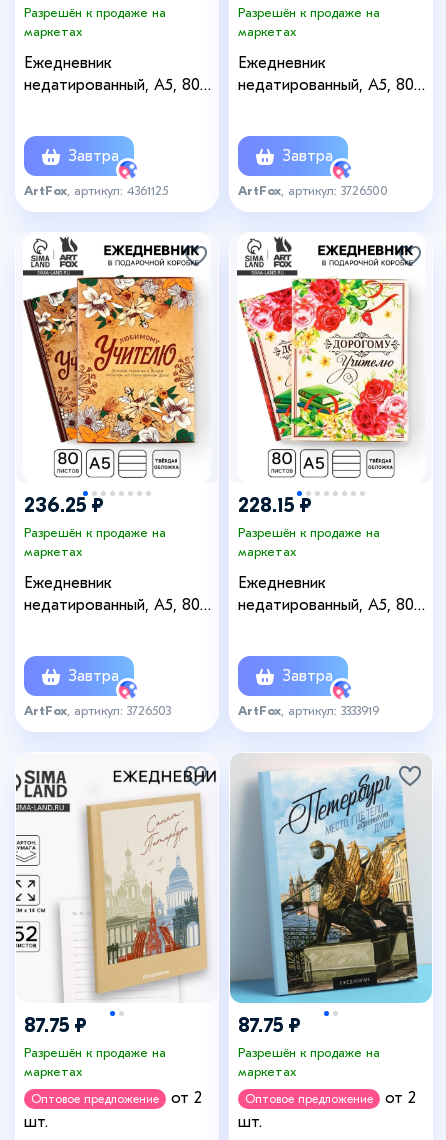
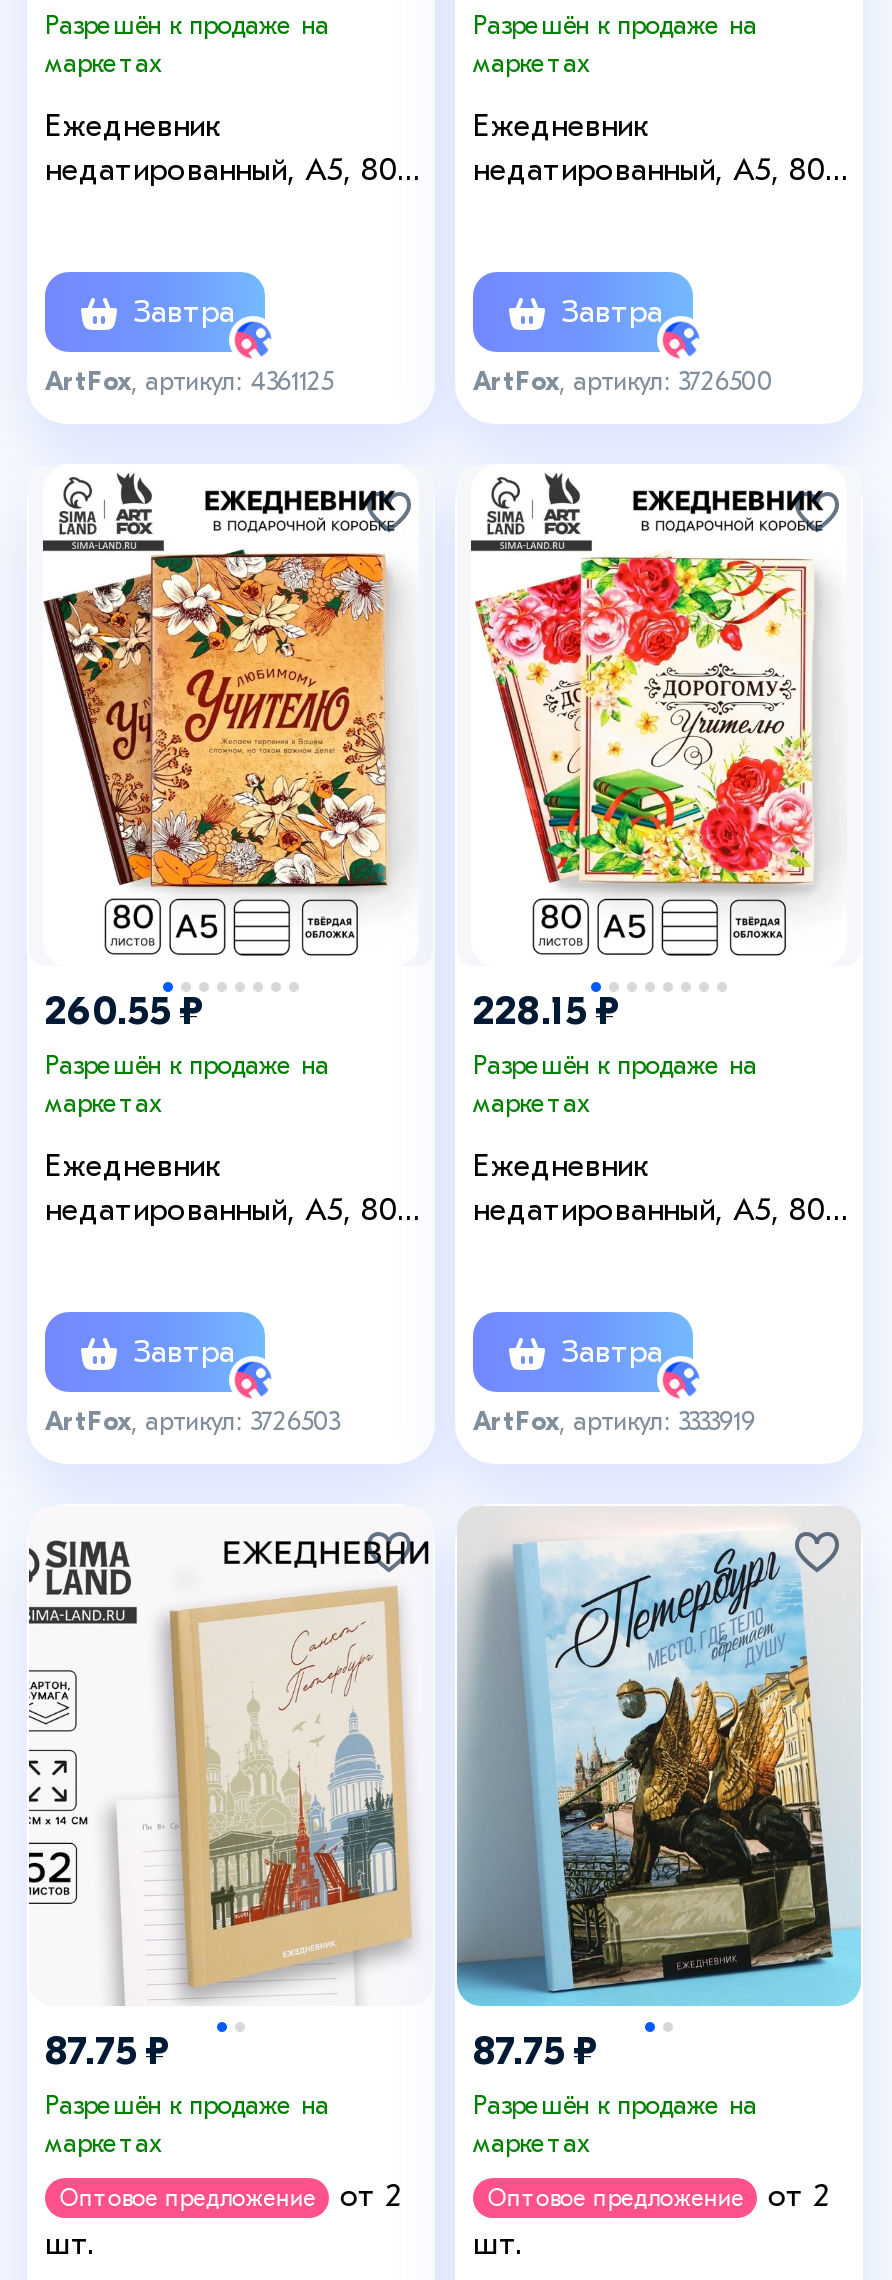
- 236.25 ₽
+ 260.55 ₽
